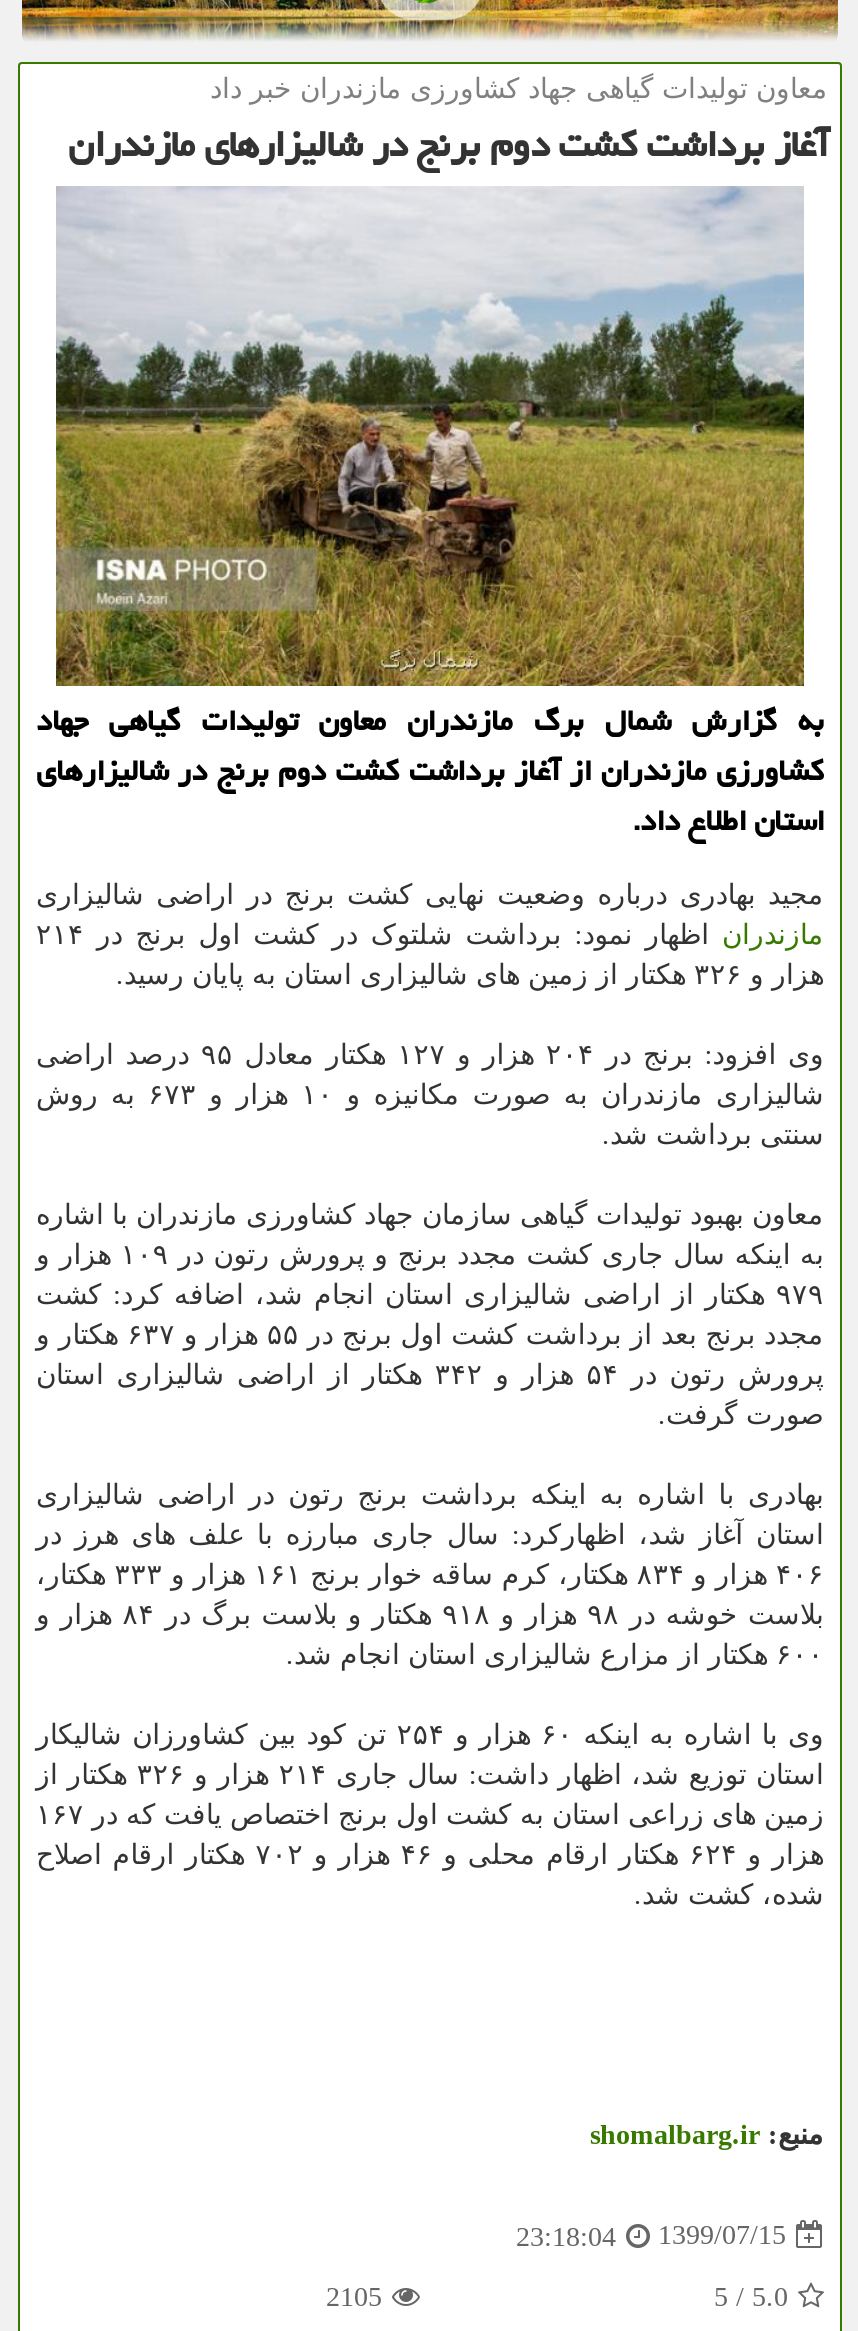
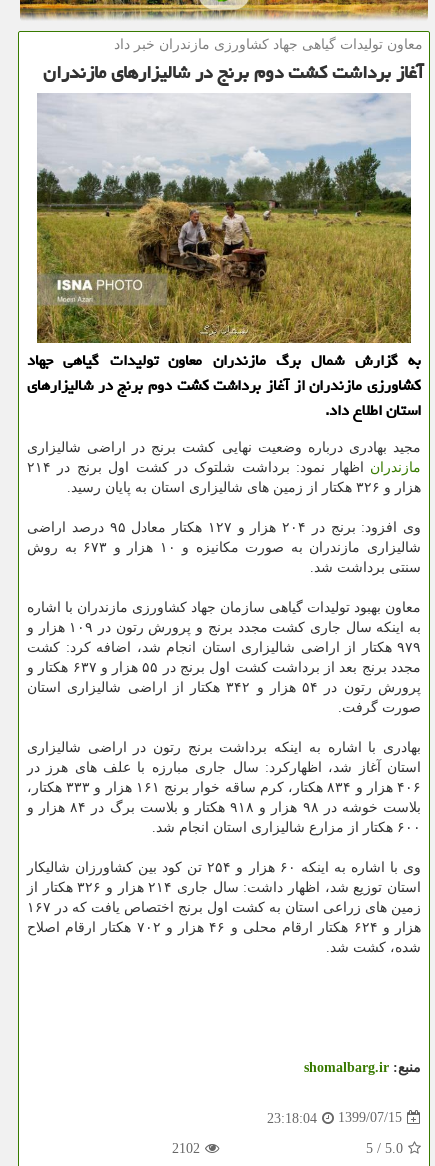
- 2105
+ 2102
